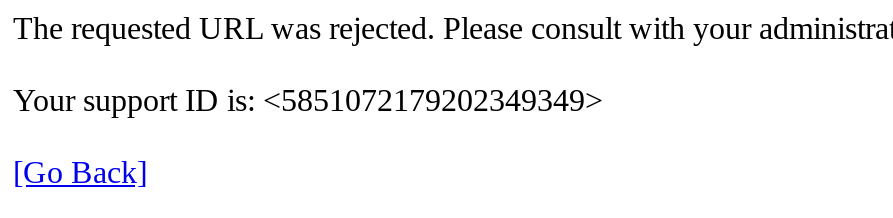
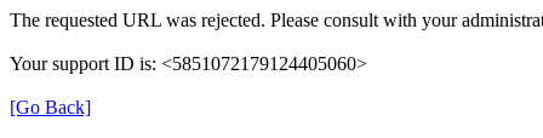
- Your support ID is: <5851072179202349349>
+ Your support ID is: <5851072179124405060>
